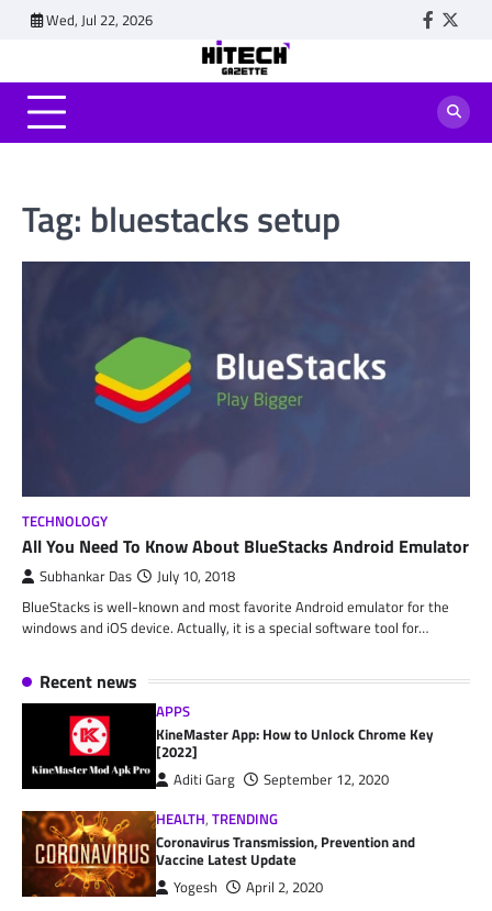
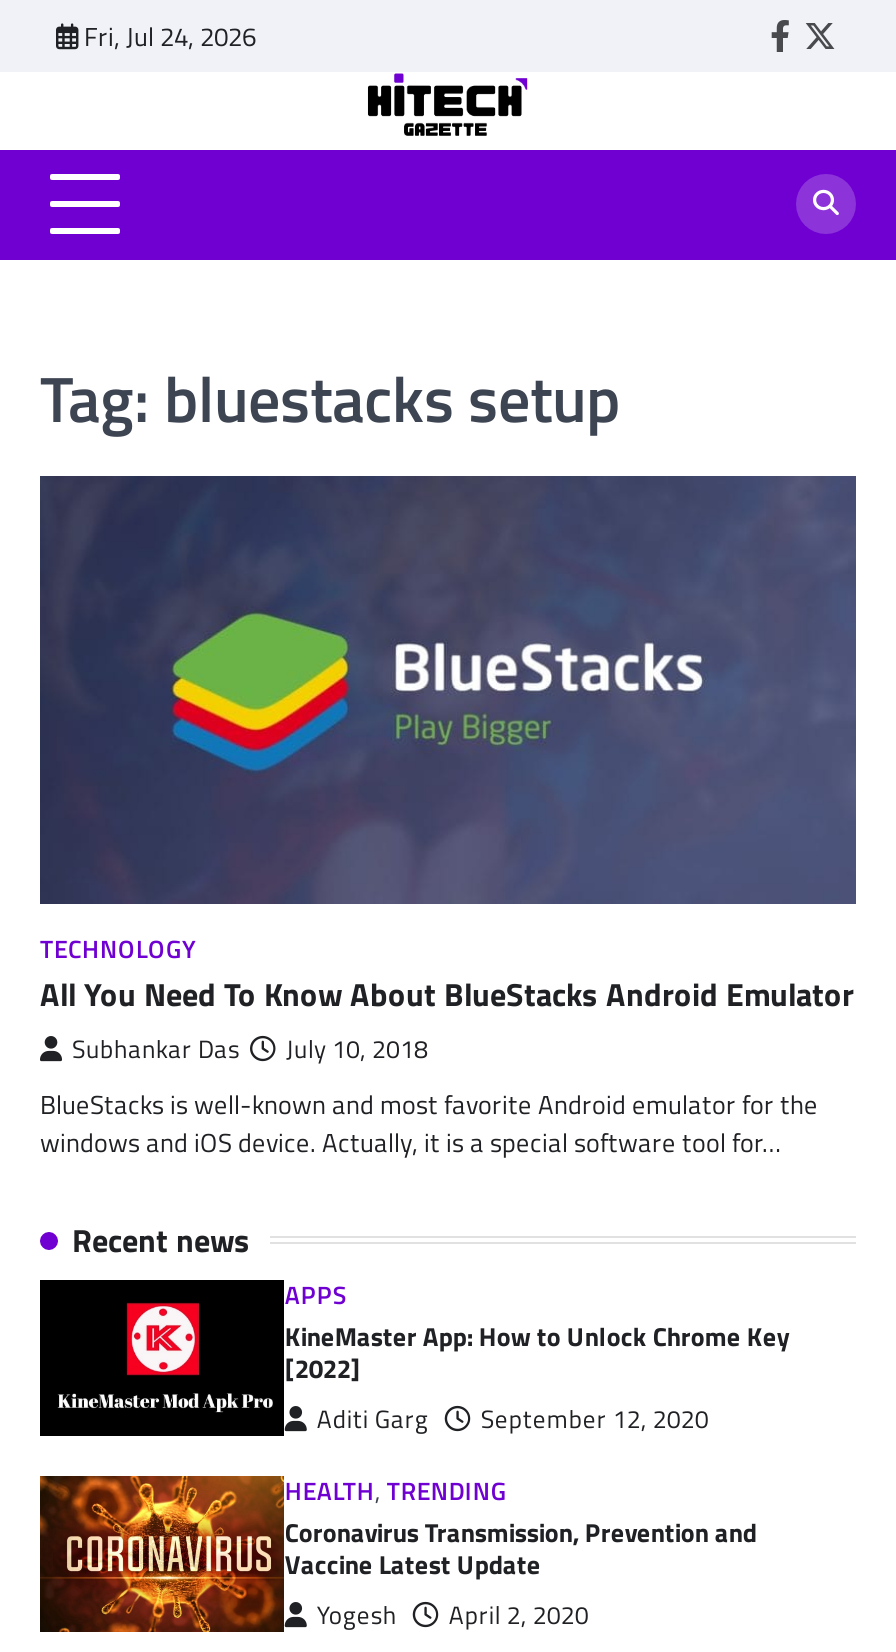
- Wed, Jul 22, 2026
+ Fri, Jul 24, 2026
